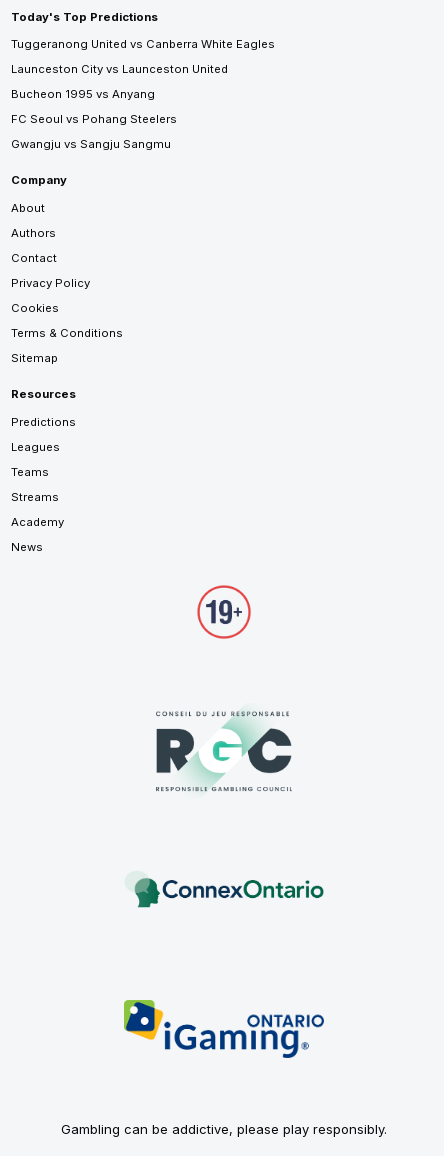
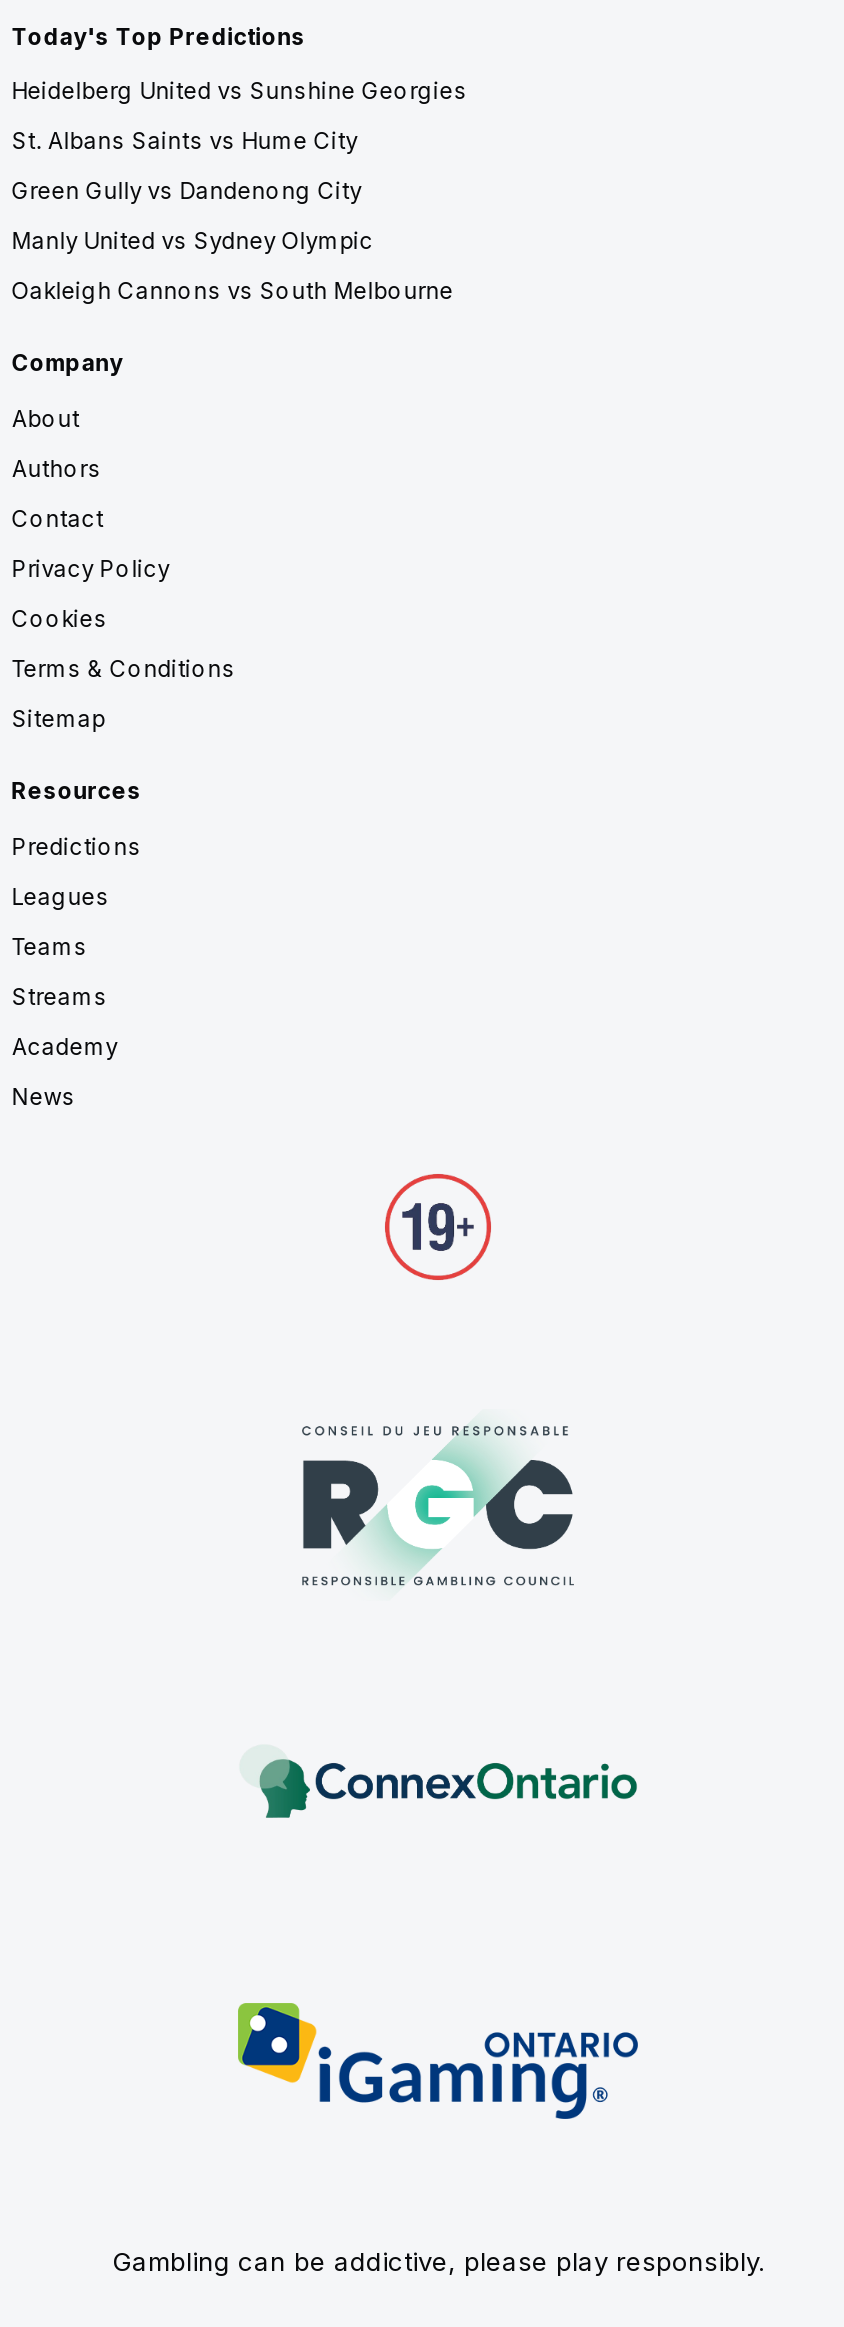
- Tuggeranong United vs Canberra White Eagles
+ Heidelberg United vs Sunshine Georgies

- Launceston City vs Launceston United
+ St. Albans Saints vs Hume City

- Bucheon 1995 vs Anyang
+ Green Gully vs Dandenong City

- FC Seoul vs Pohang Steelers
+ Manly United vs Sydney Olympic

- Gwangju vs Sangju Sangmu
+ Oakleigh Cannons vs South Melbourne
